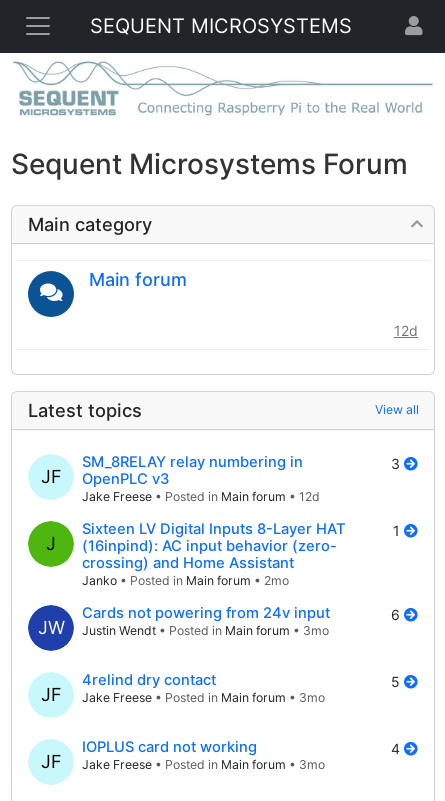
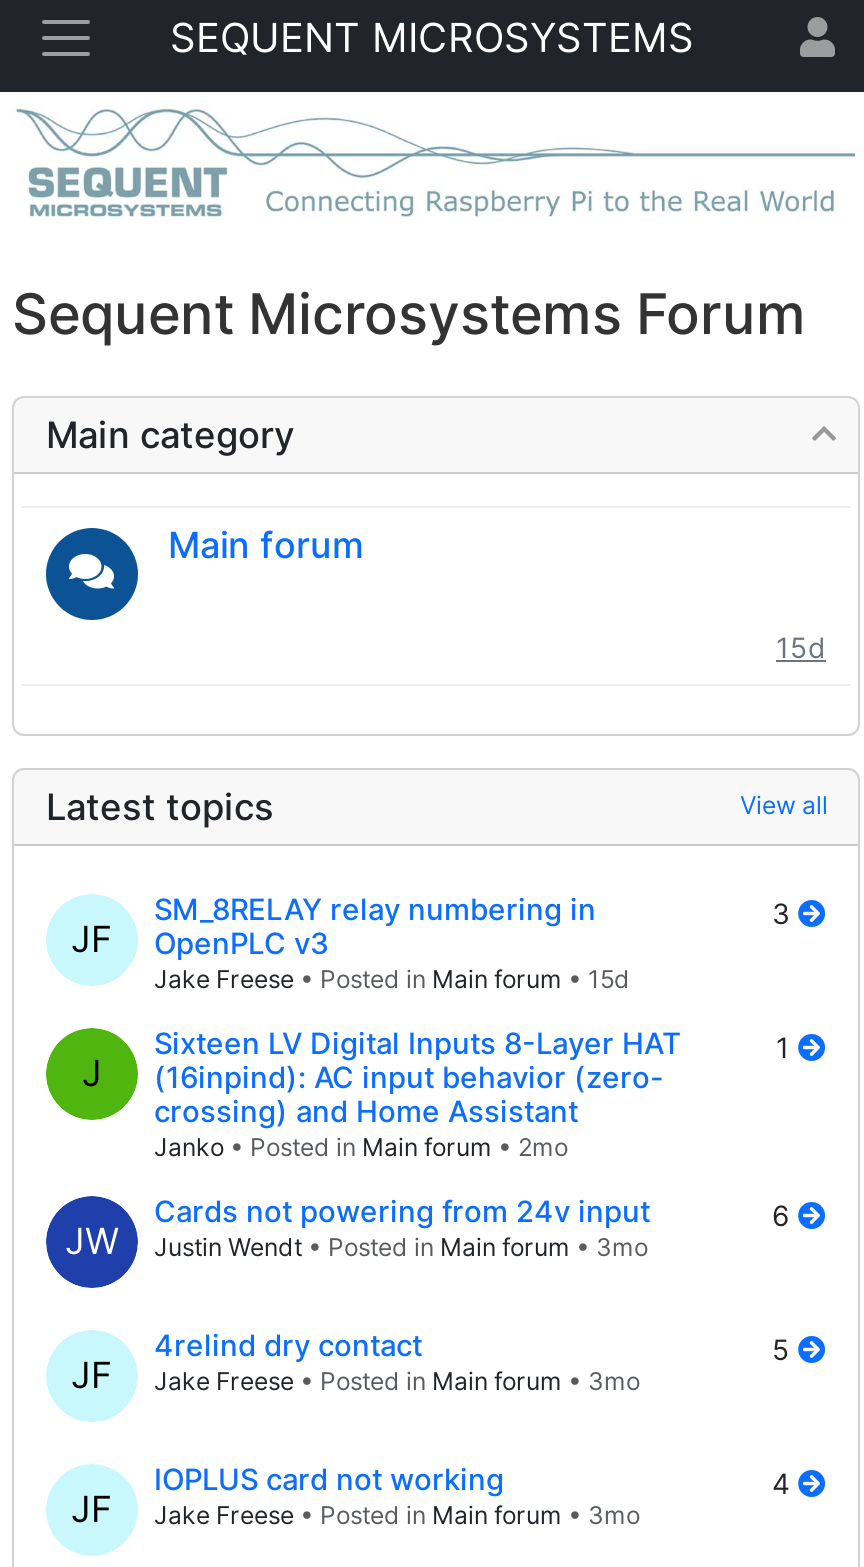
- 12d
+ 15d

- Jake Freese • Posted in Main forum • 12d
+ Jake Freese • Posted in Main forum • 15d
